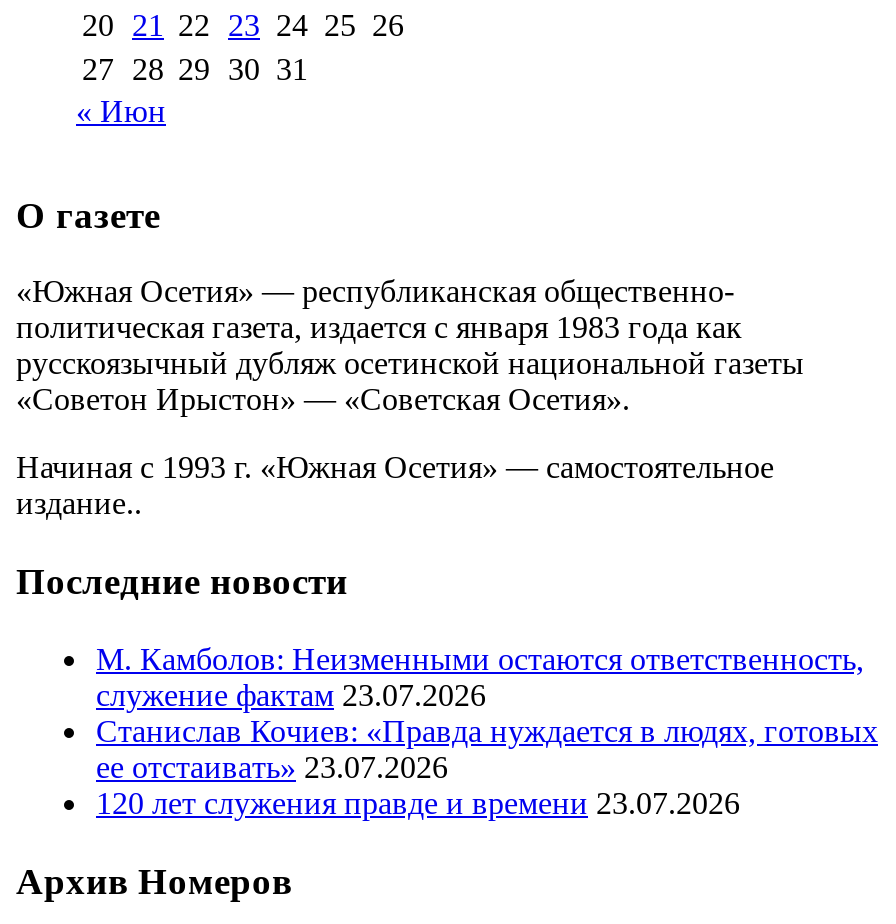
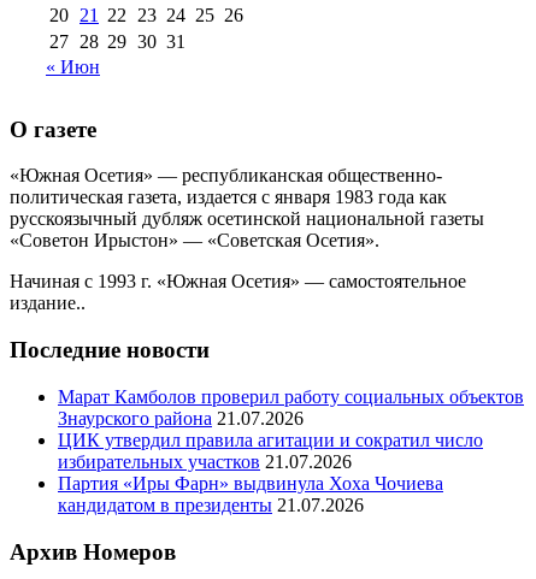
- М. Камболов: Неизменными остаются ответственность,
- служение фактам 23.07.2026
- Станислав Кочиев: «Правда нуждается в людях, готовых
- ее отстаивать» 23.07.2026
- 120 лет служения правде и времени 23.07.2026
+ Марат Камболов проверил работу социальных объектов
+ Знаурского района 21.07.2026
+ ЦИК утвердил правила агитации и сократил число
+ избирательных участков 21.07.2026
+ Партия «Иры Фарн» выдвинула Хоха Чочиева
+ кандидатом в президенты 21.07.2026
